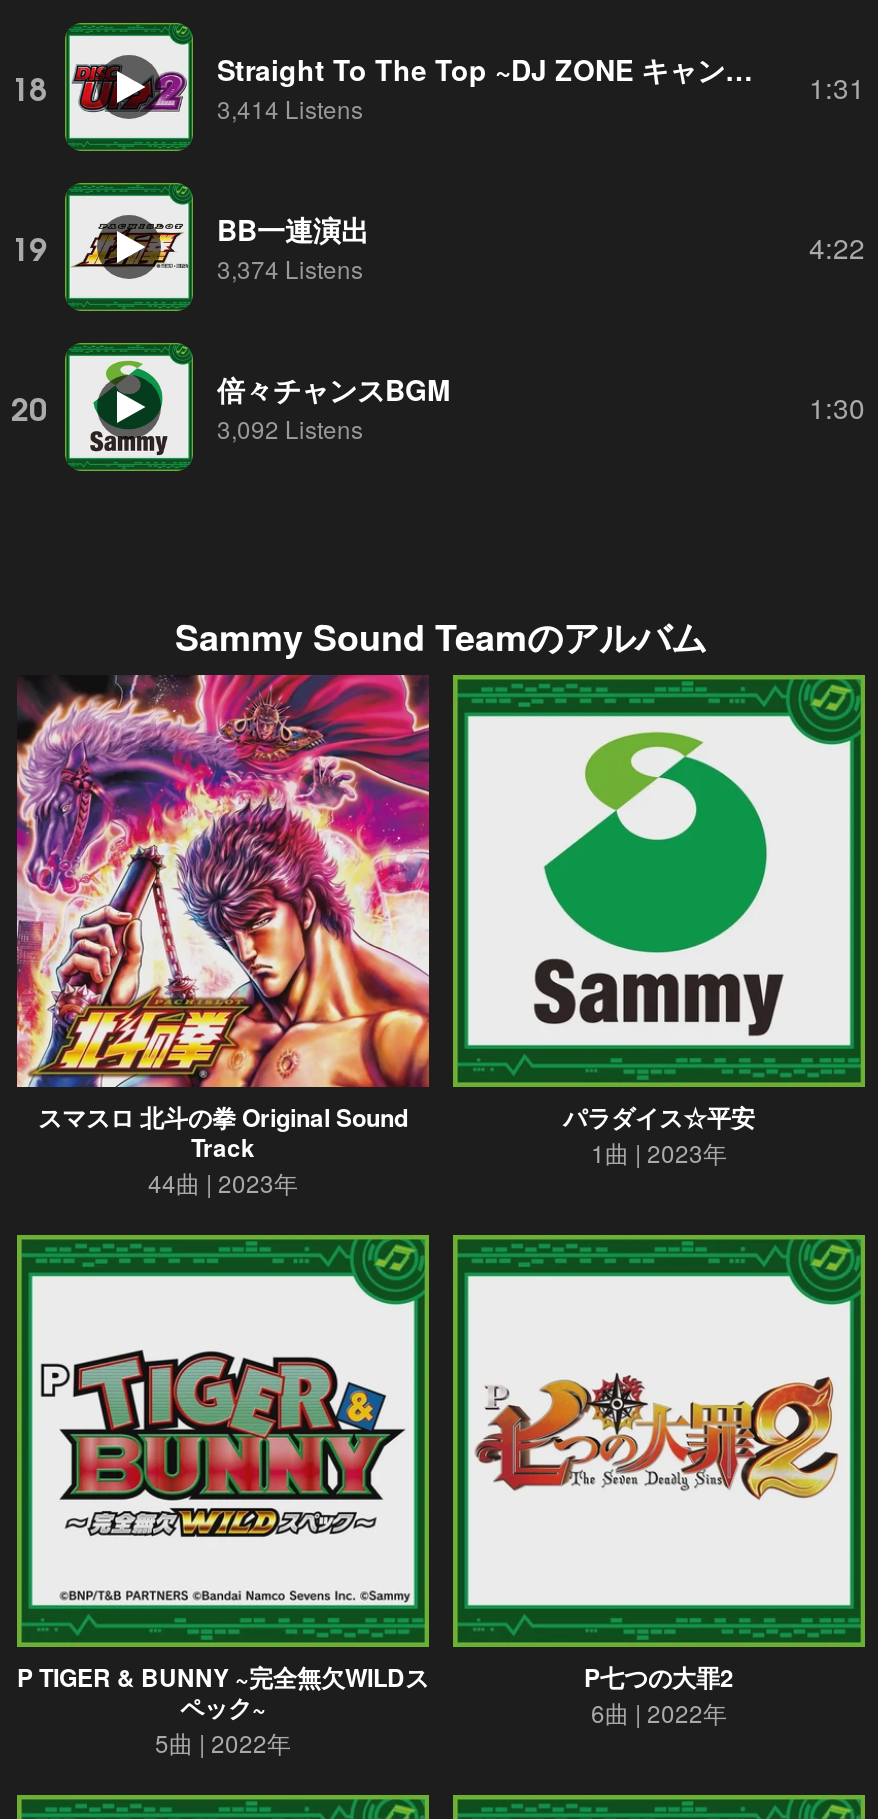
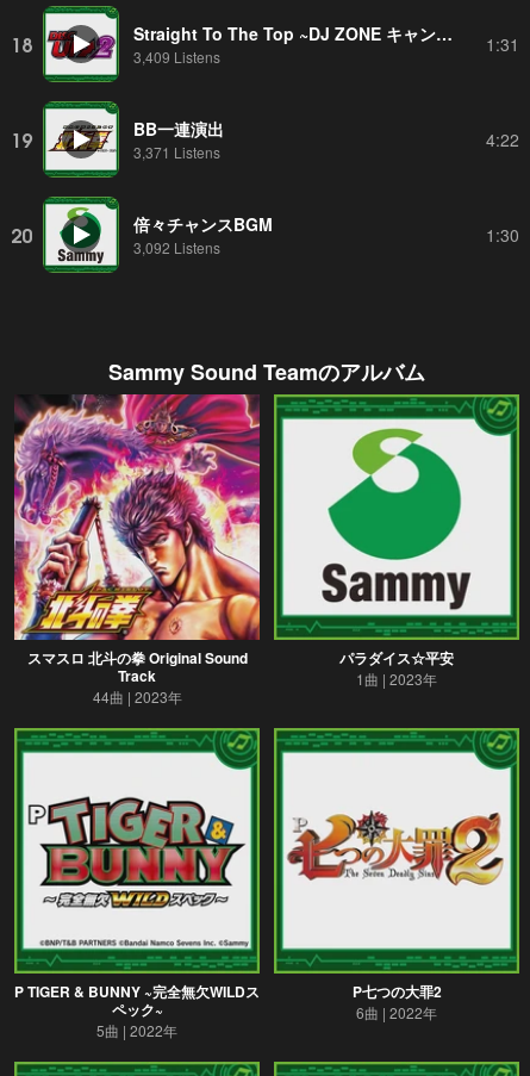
- 3,414 Listens
+ 3,409 Listens

- 3,374 Listens
+ 3,371 Listens
